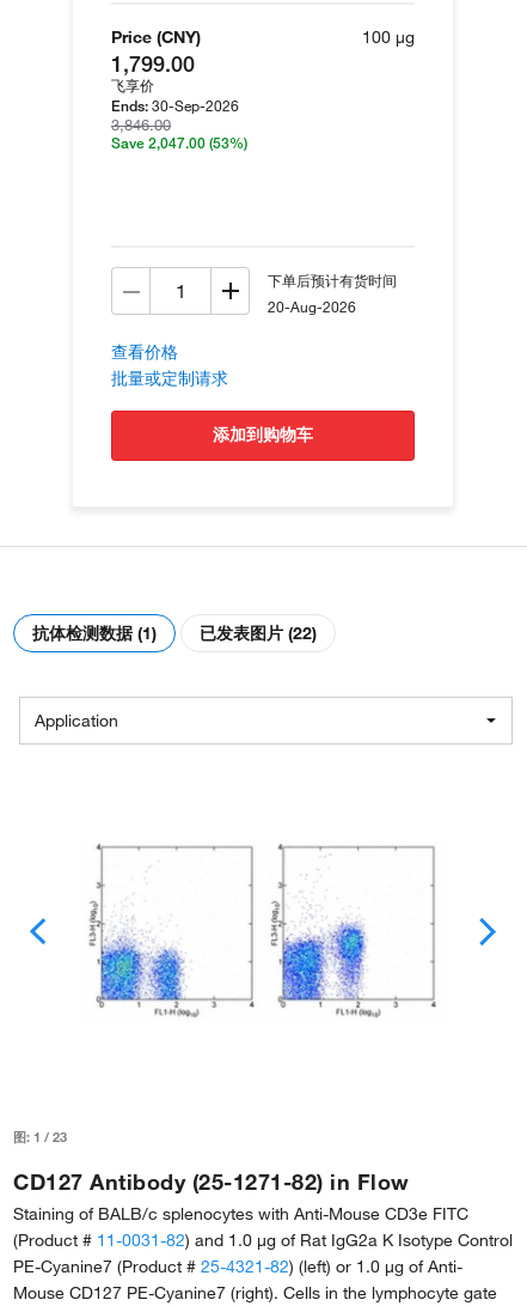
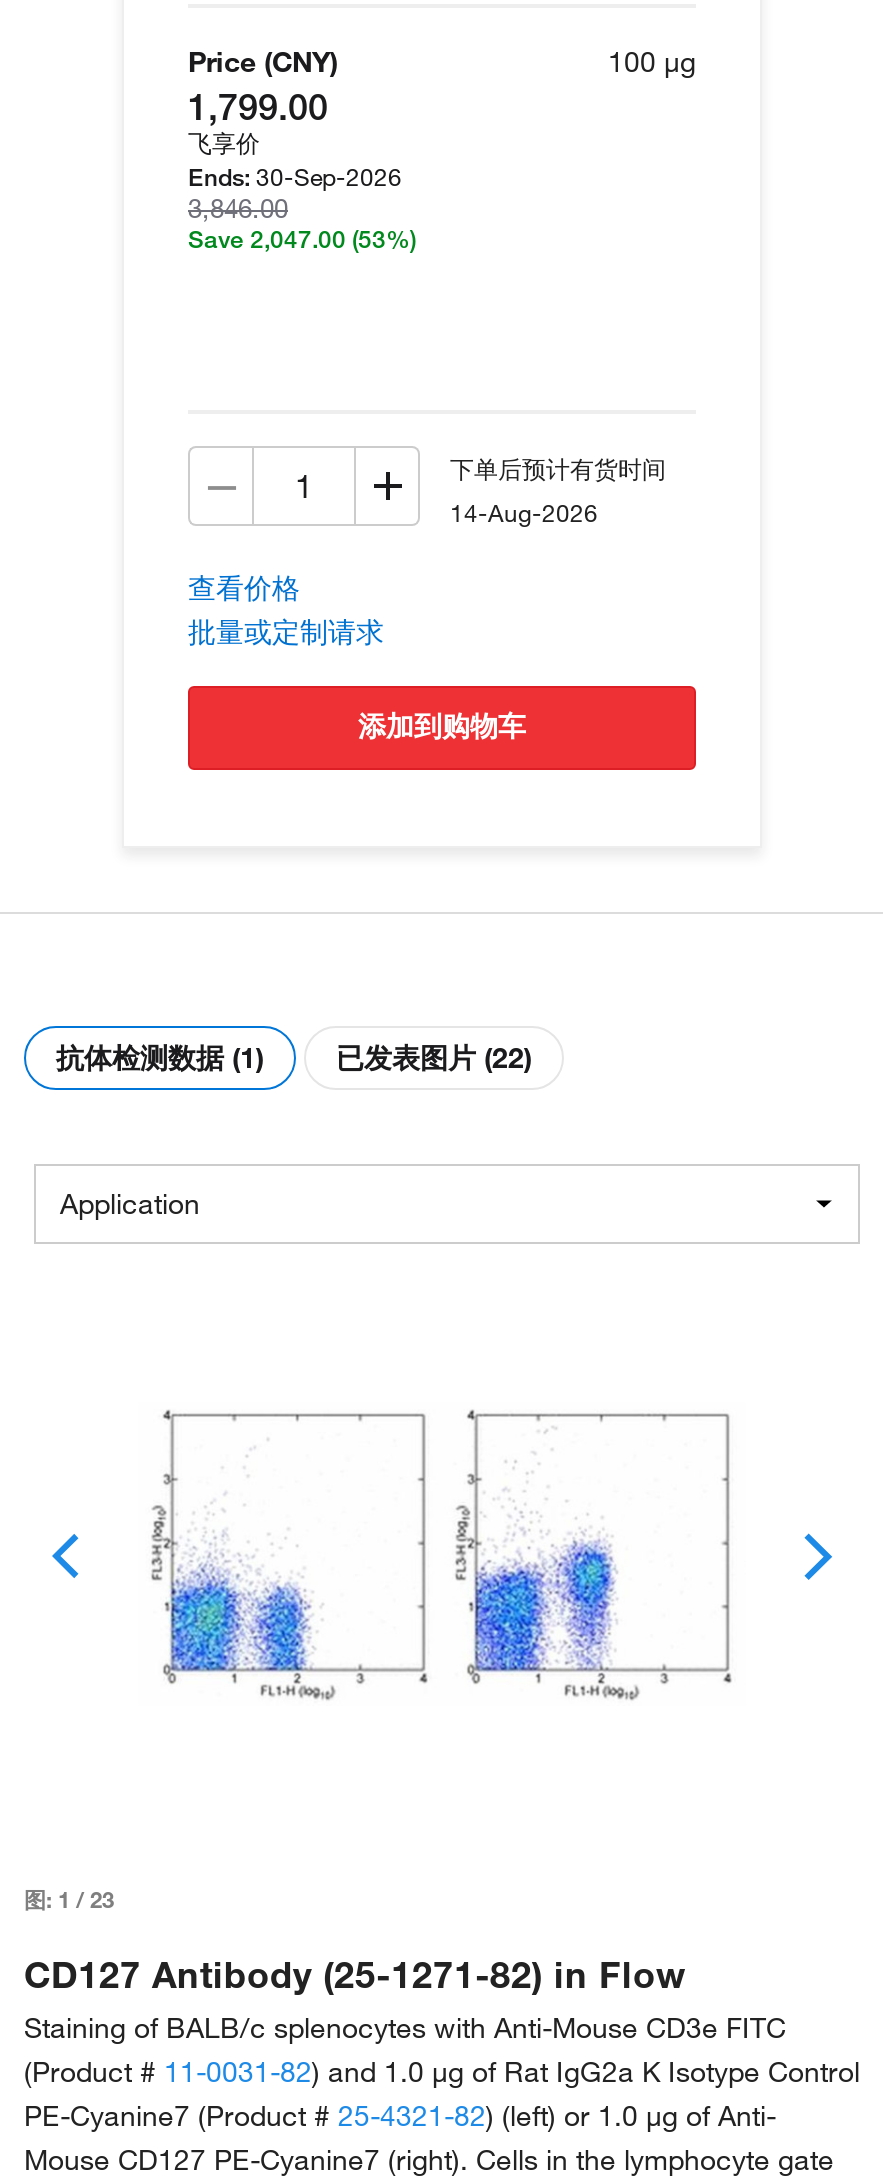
- 20-Aug-2026
+ 14-Aug-2026
